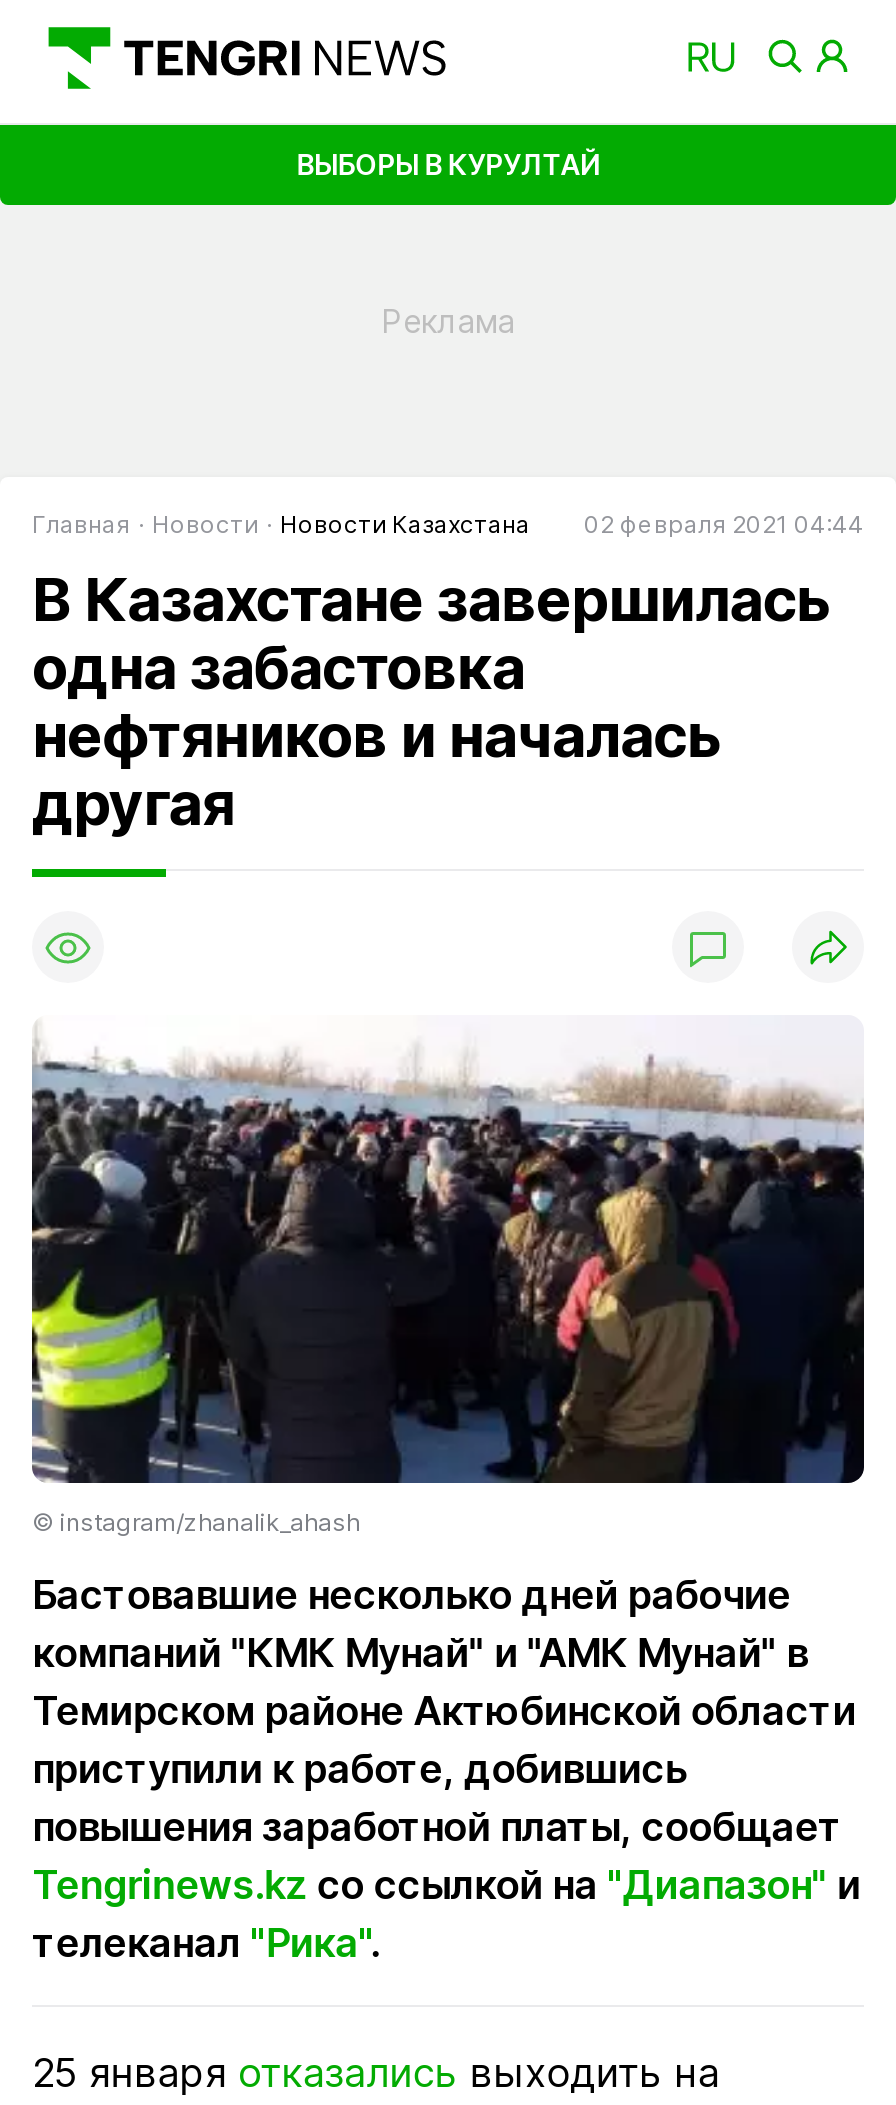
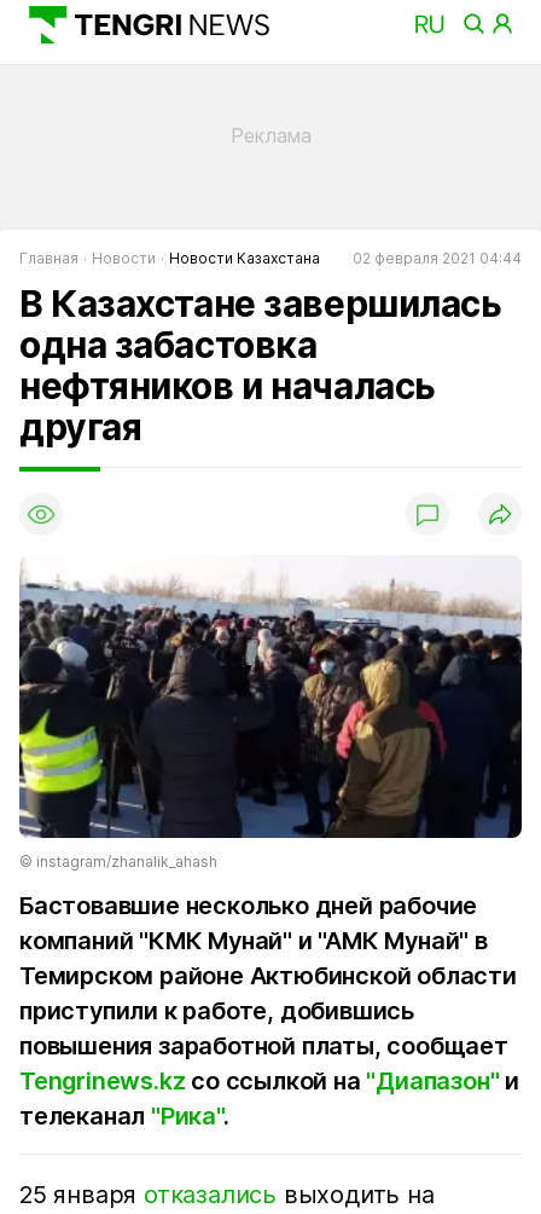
- ВЫБОРЫ В КУРУЛТАЙ
